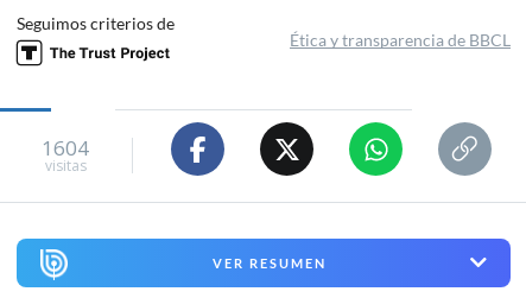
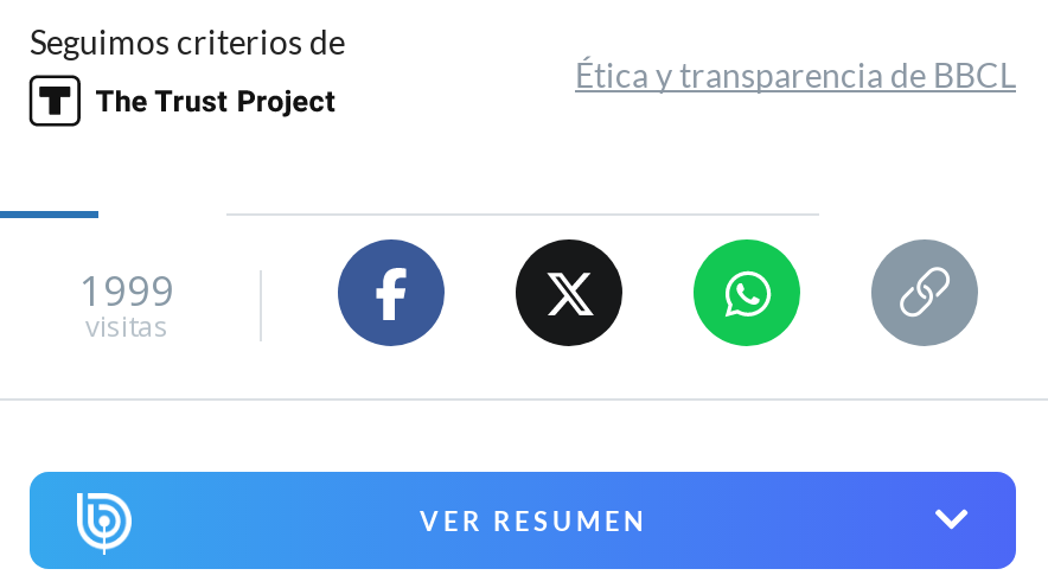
- 1604
+ 1999
